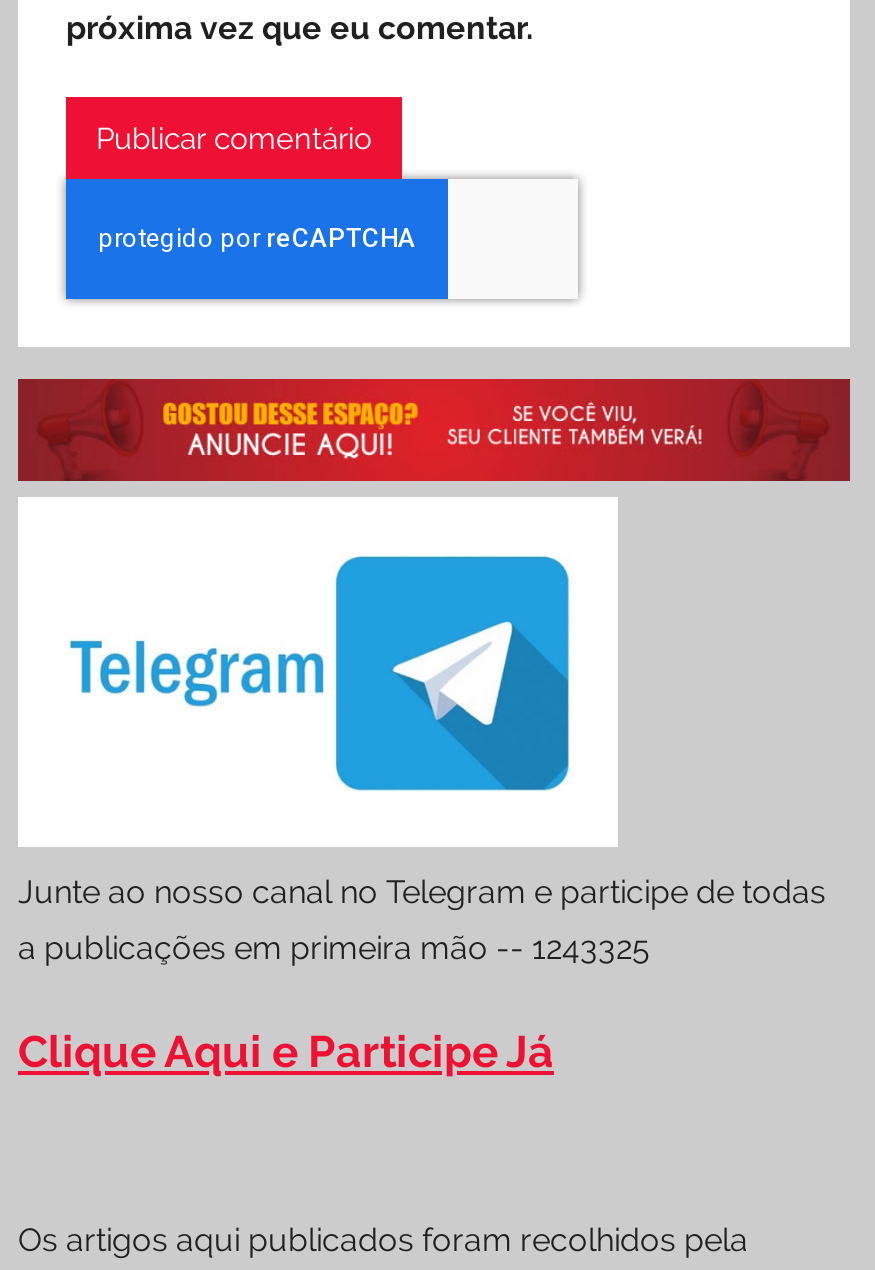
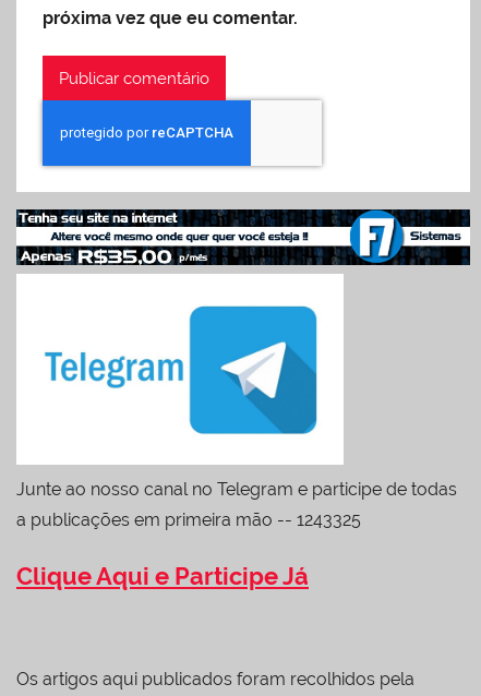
- [image]
+ [image]
